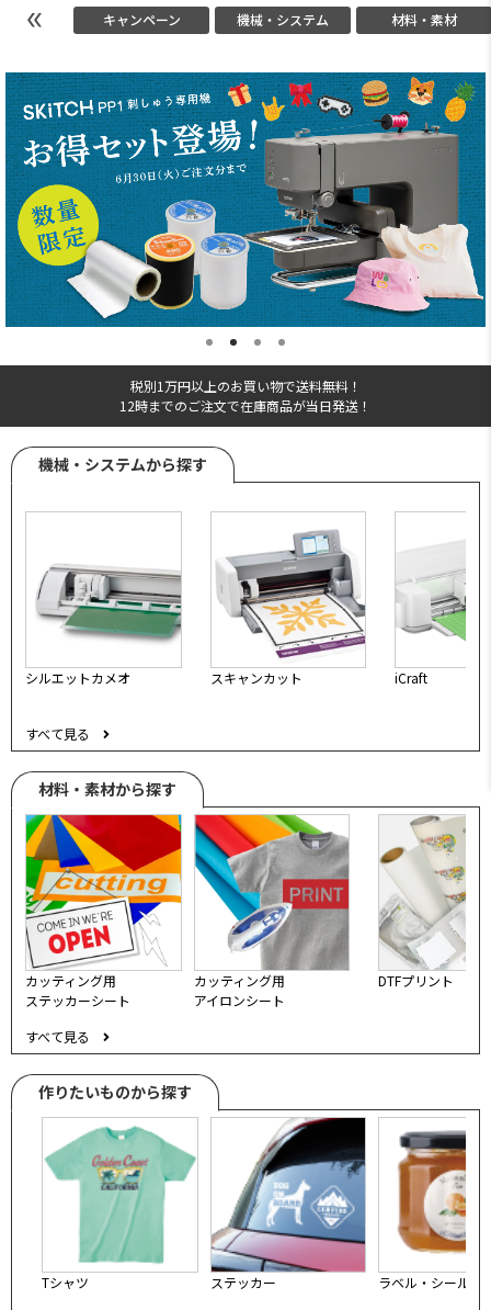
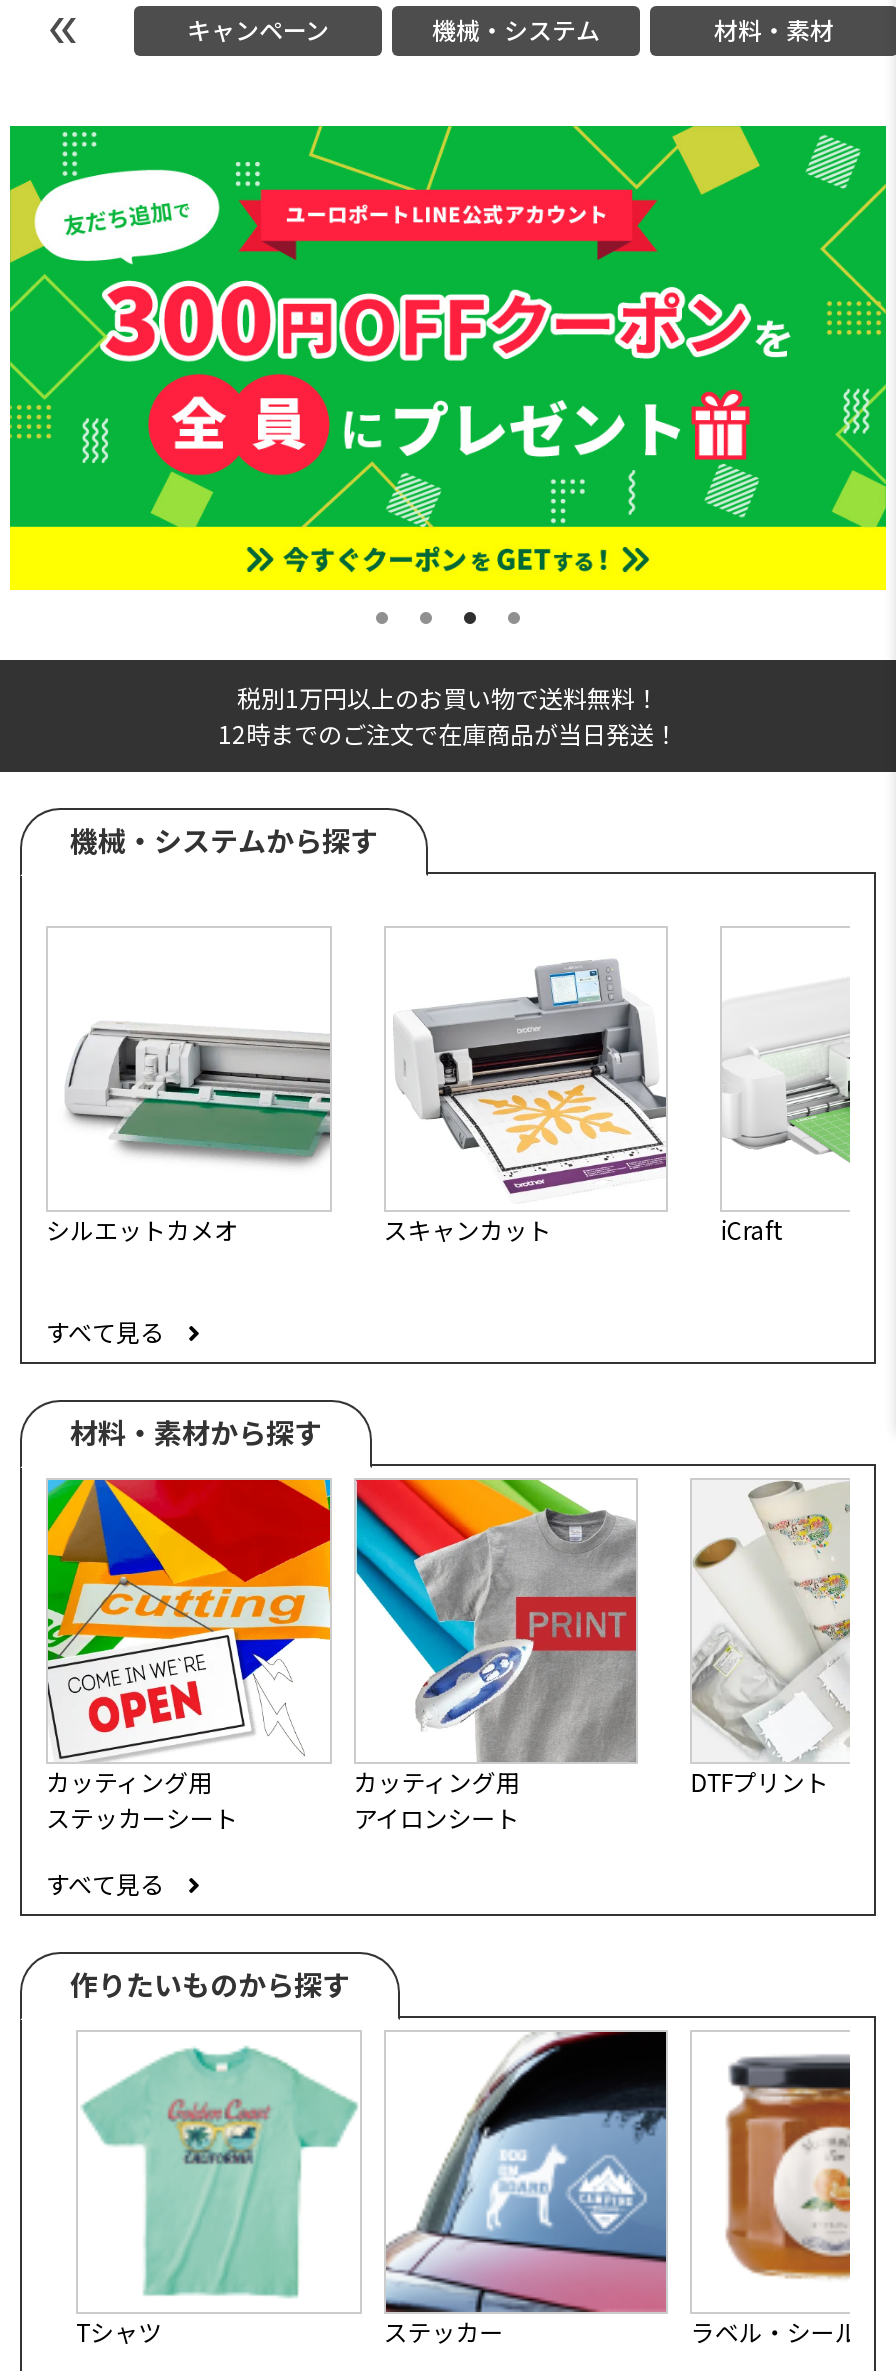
- [image]
+ [image]
